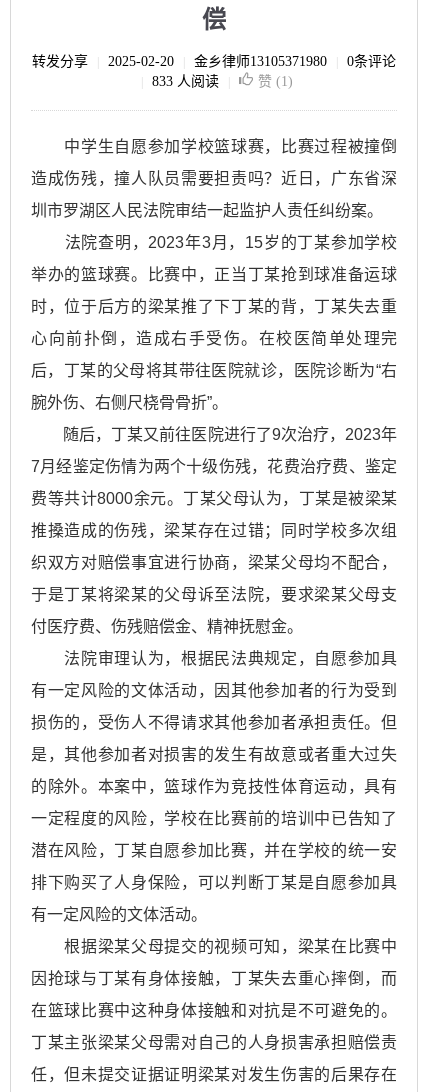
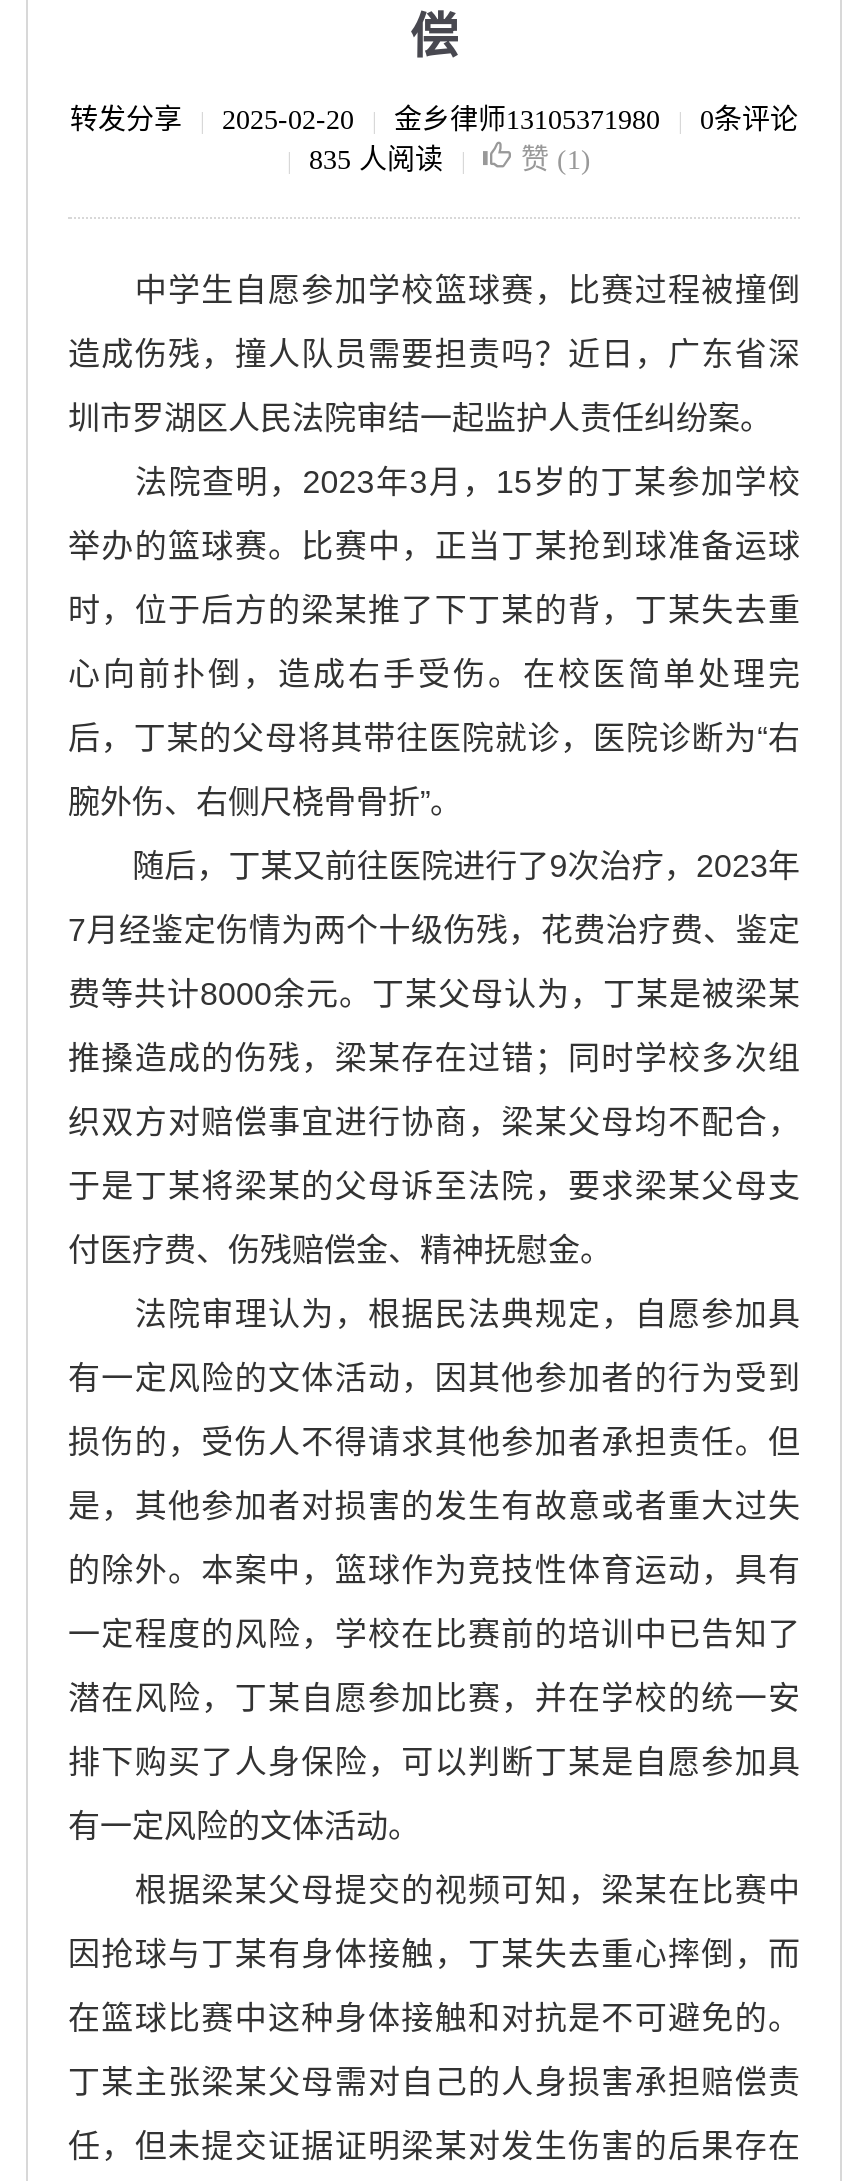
- 833 人阅读
+ 835 人阅读
